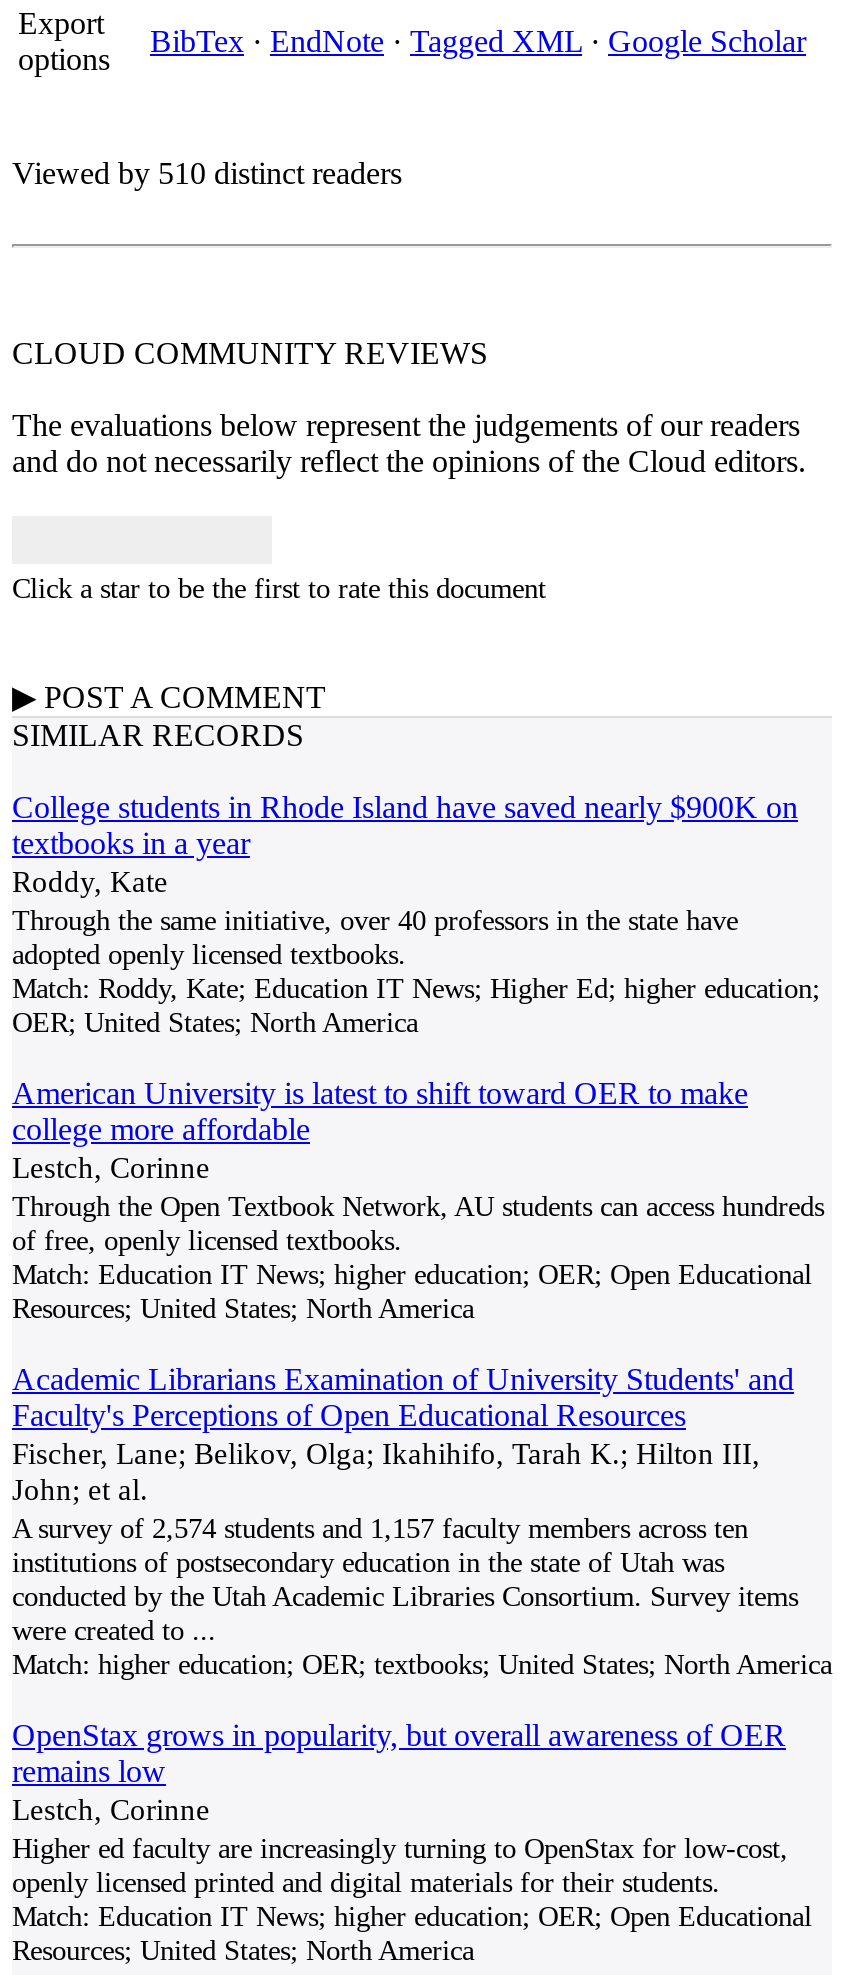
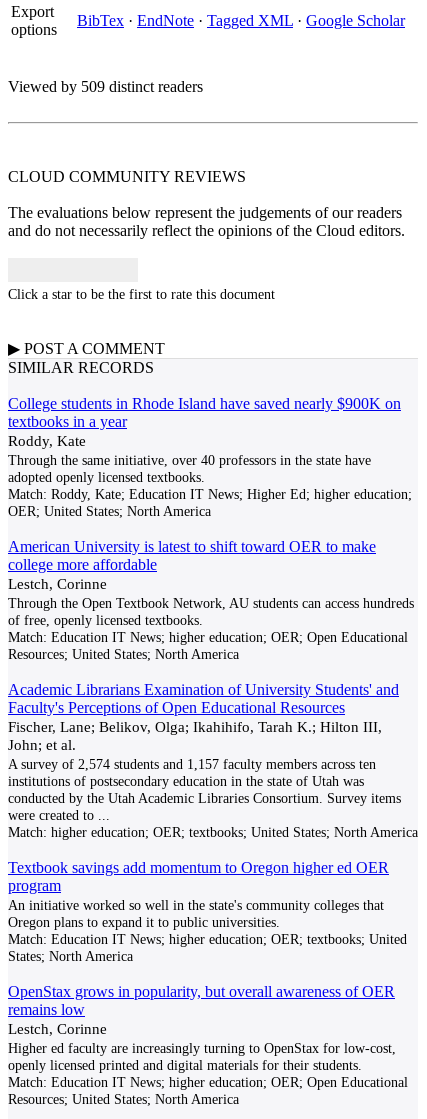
- Viewed by 510 distinct readers
+ Viewed by 509 distinct readers

+ Textbook savings add momentum to Oregon higher ed OER
+ program
+ An initiative worked so well in the state's community colleges that
+ Oregon plans to expand it to public universities.
+ Match: Education IT News; higher education; OER; textbooks; United
+ States; North America
